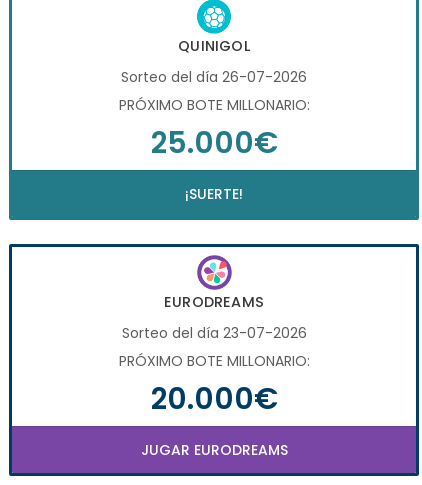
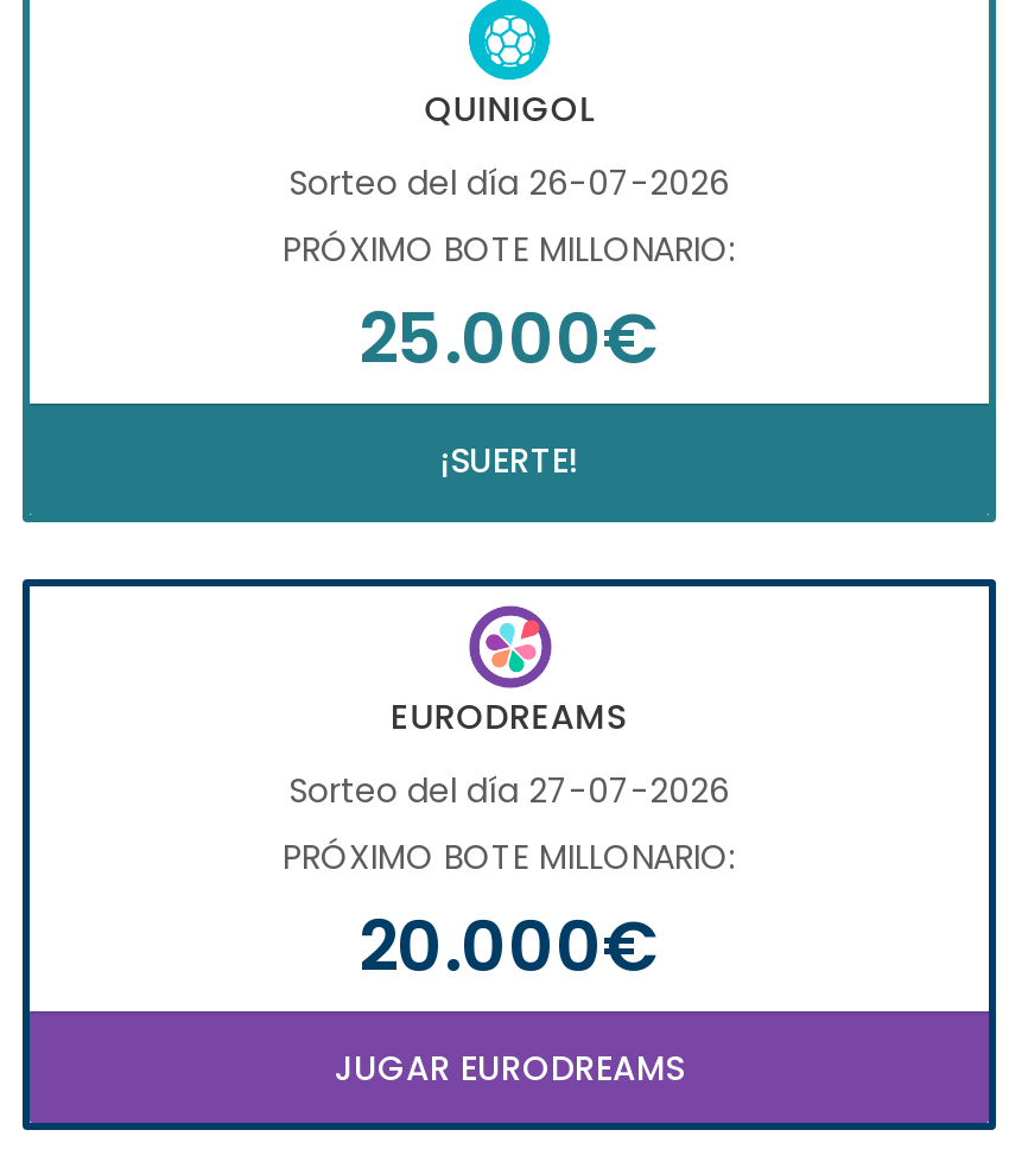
- Sorteo del día 23-07-2026
+ Sorteo del día 27-07-2026
